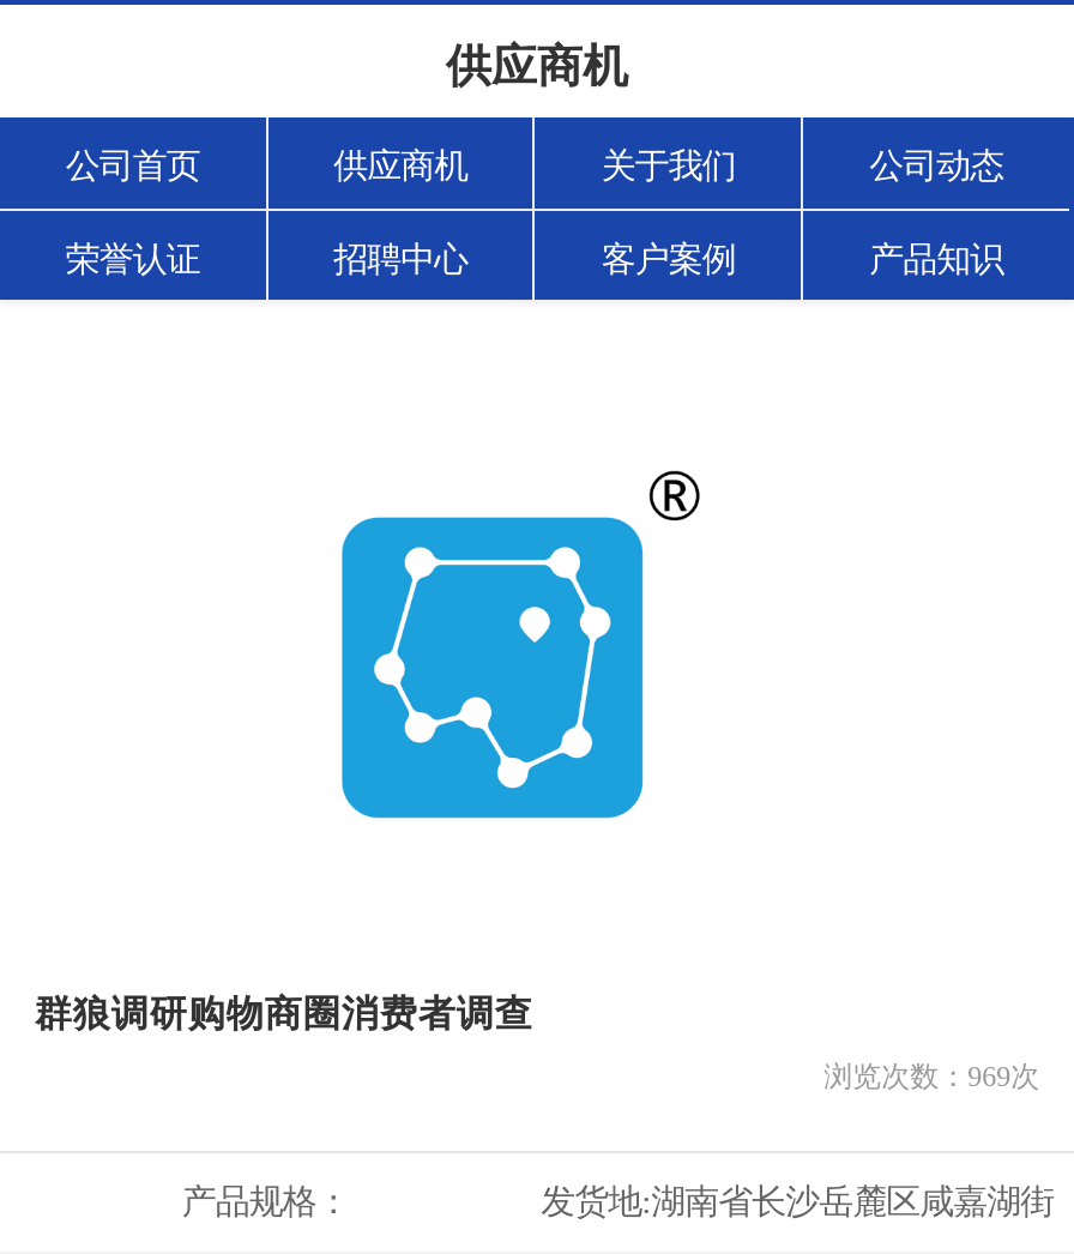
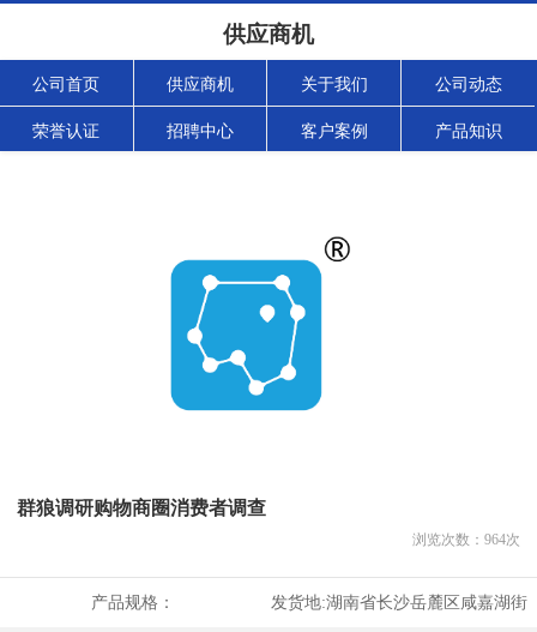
- 浏览次数：969次
+ 浏览次数：964次
